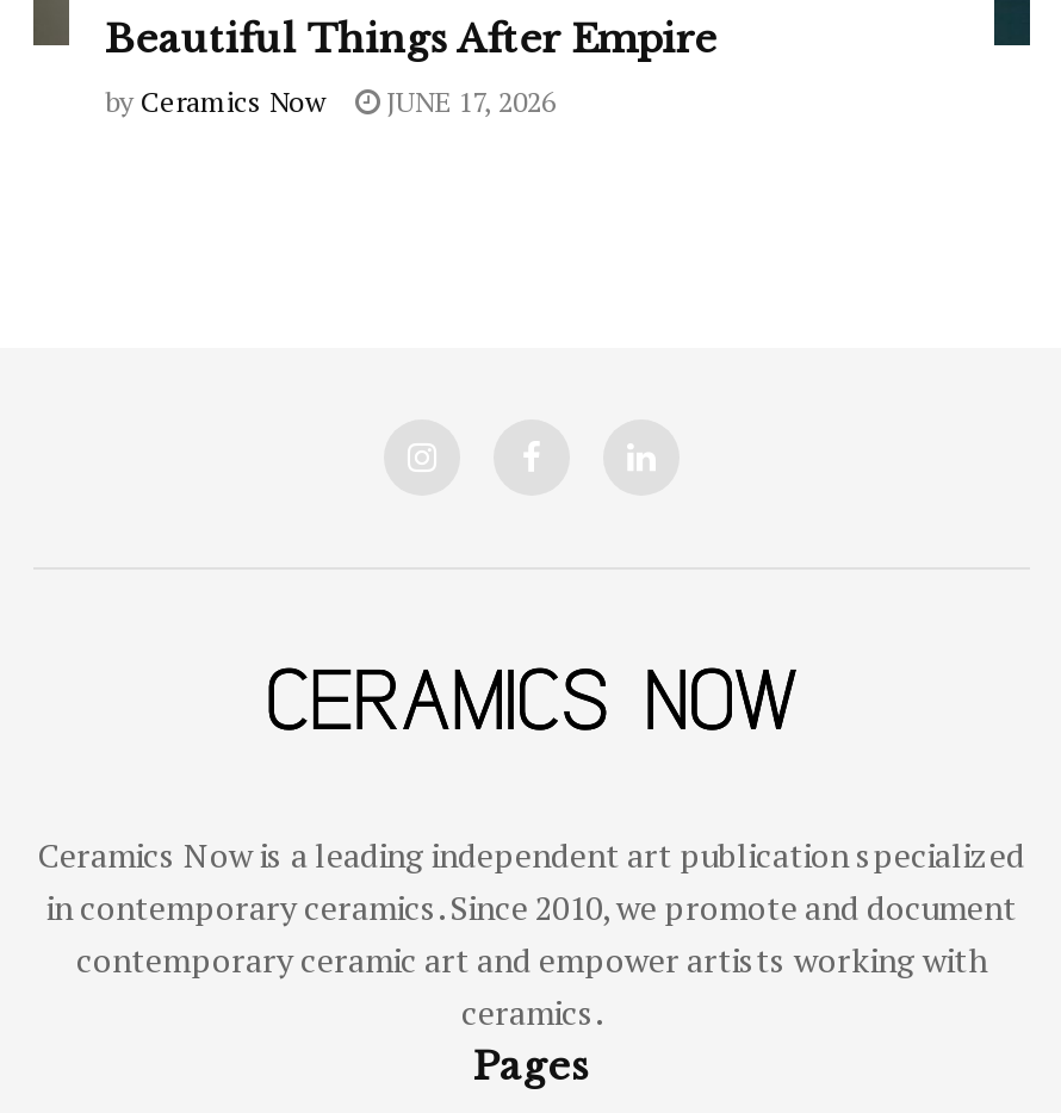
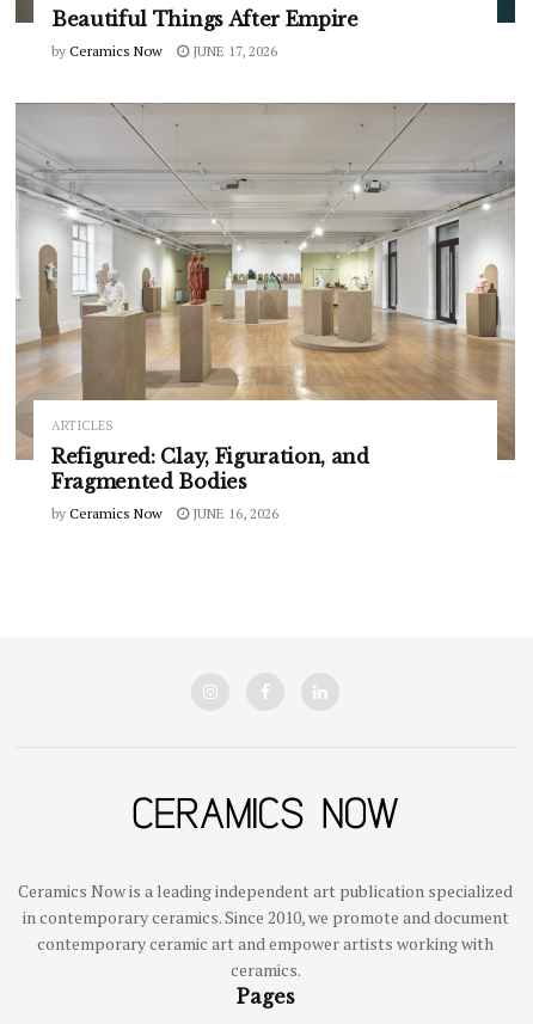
+ [image]
+ ARTICLES
+ Refigured: Clay, Figuration, and
+ Fragmented Bodies
+ by Ceramics Now
+ JUNE 16, 2026
